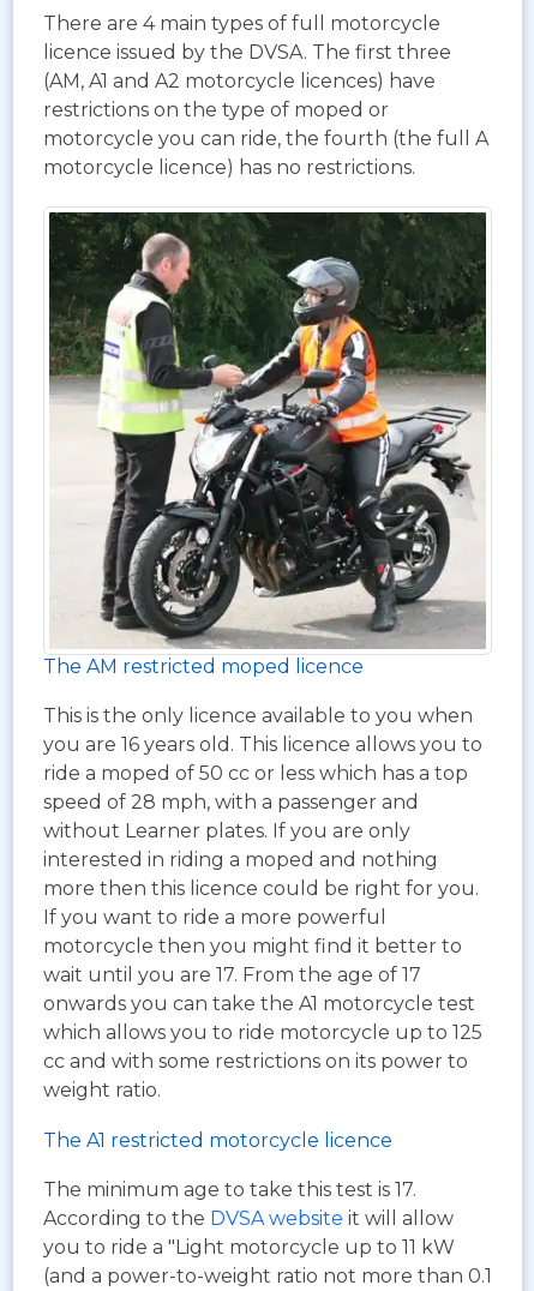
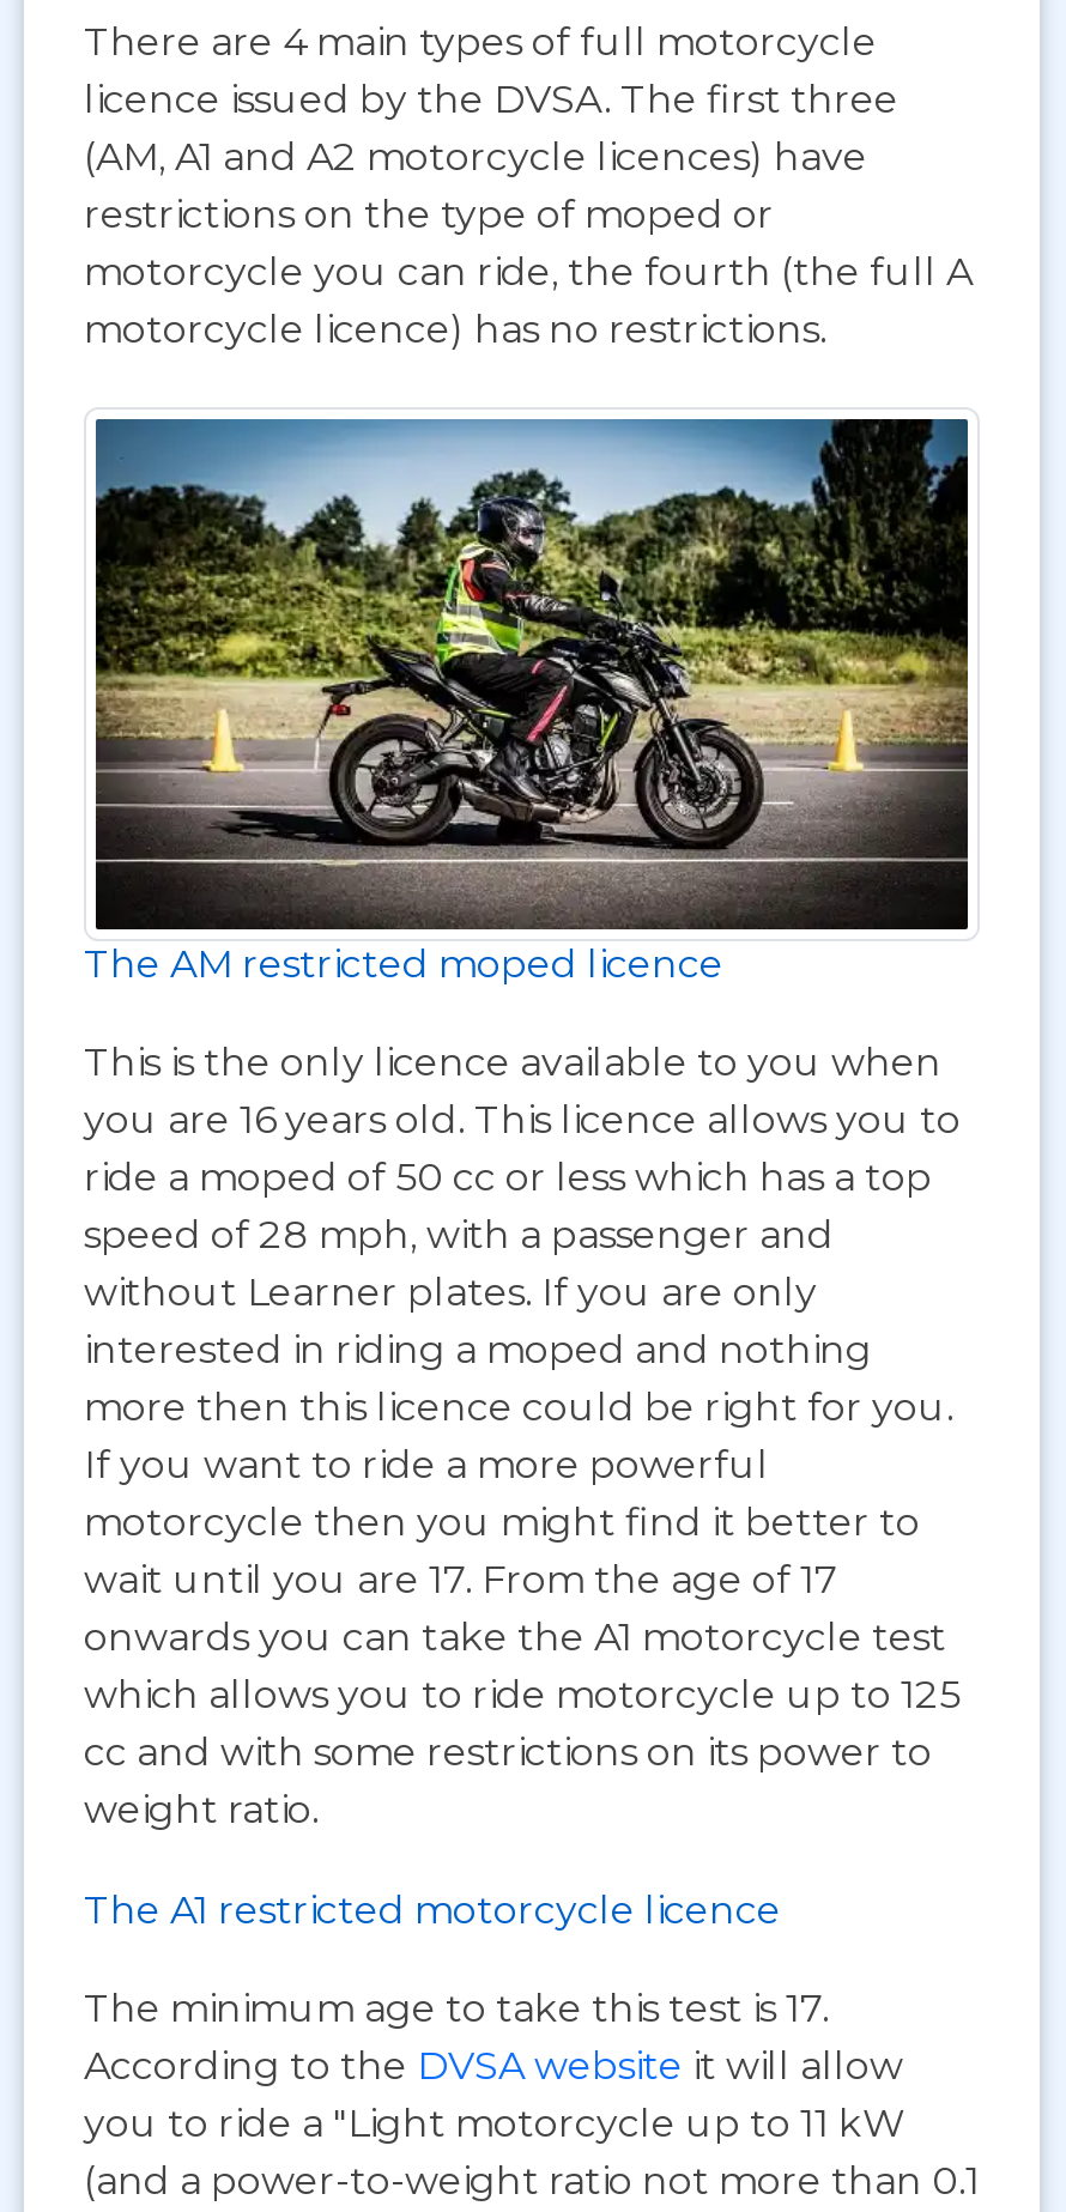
- [image]
+ [image]
